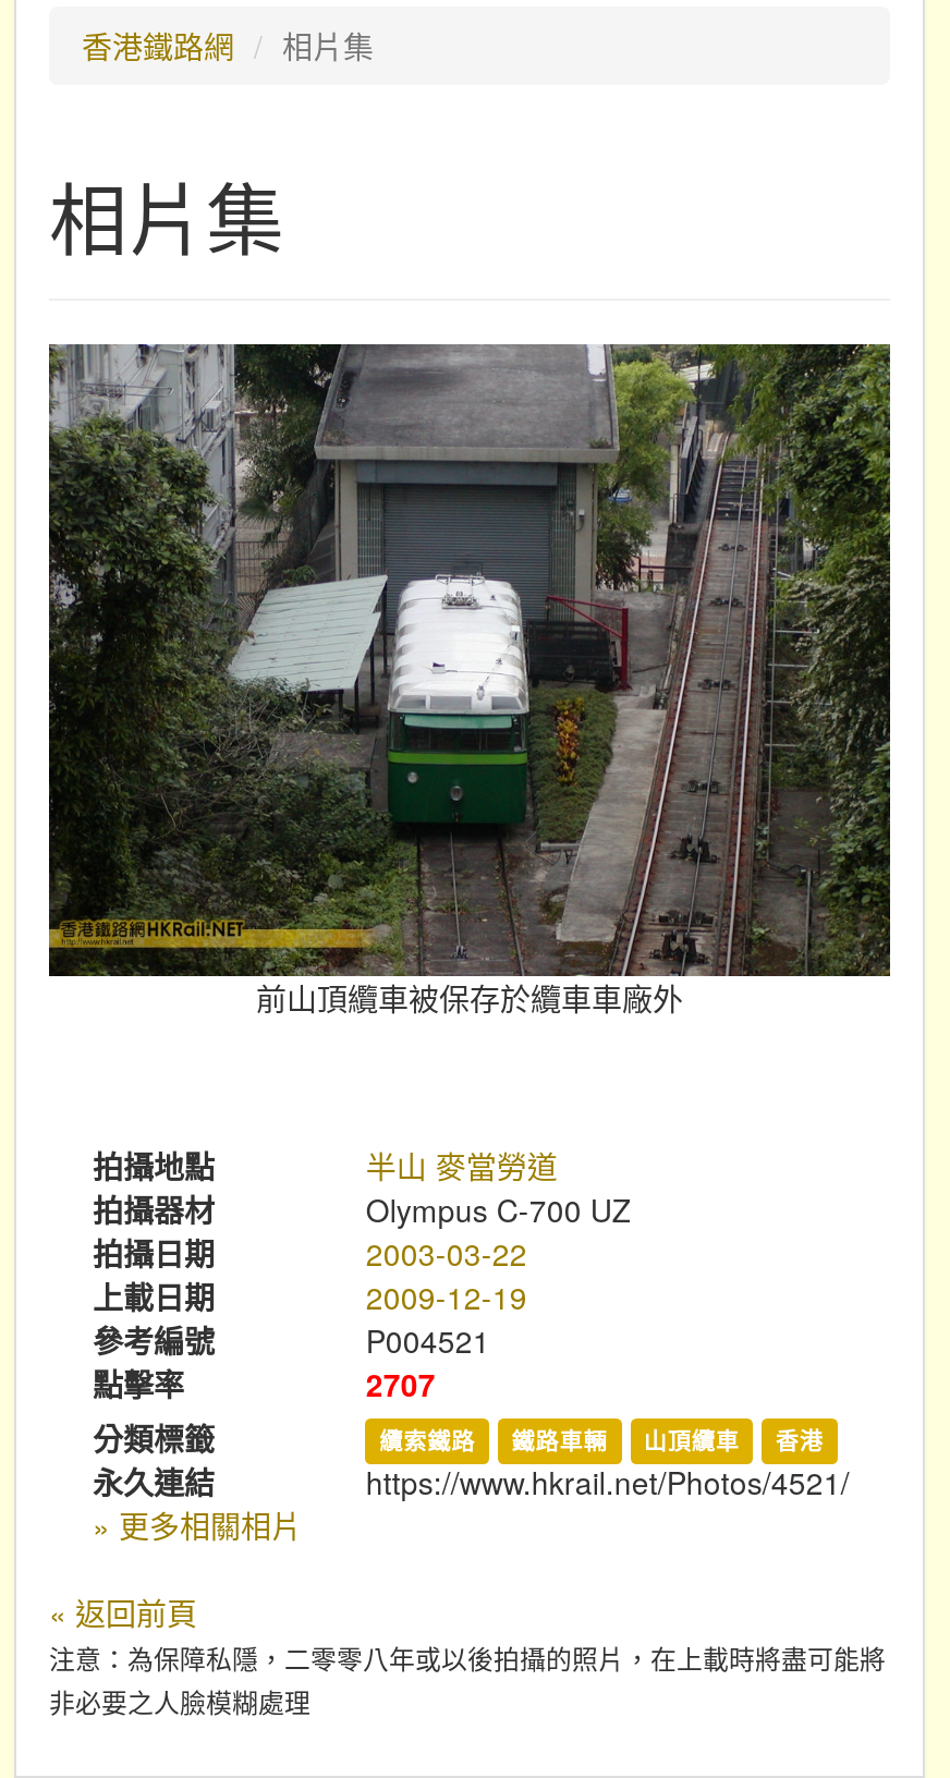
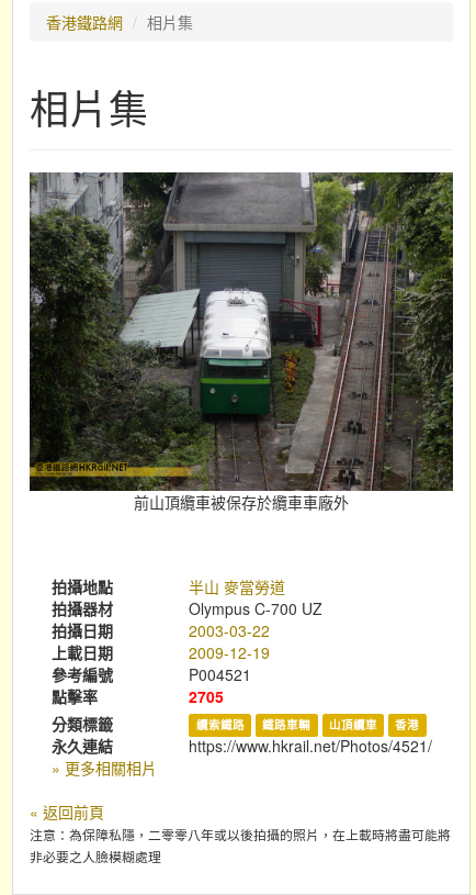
- 2707
+ 2705
